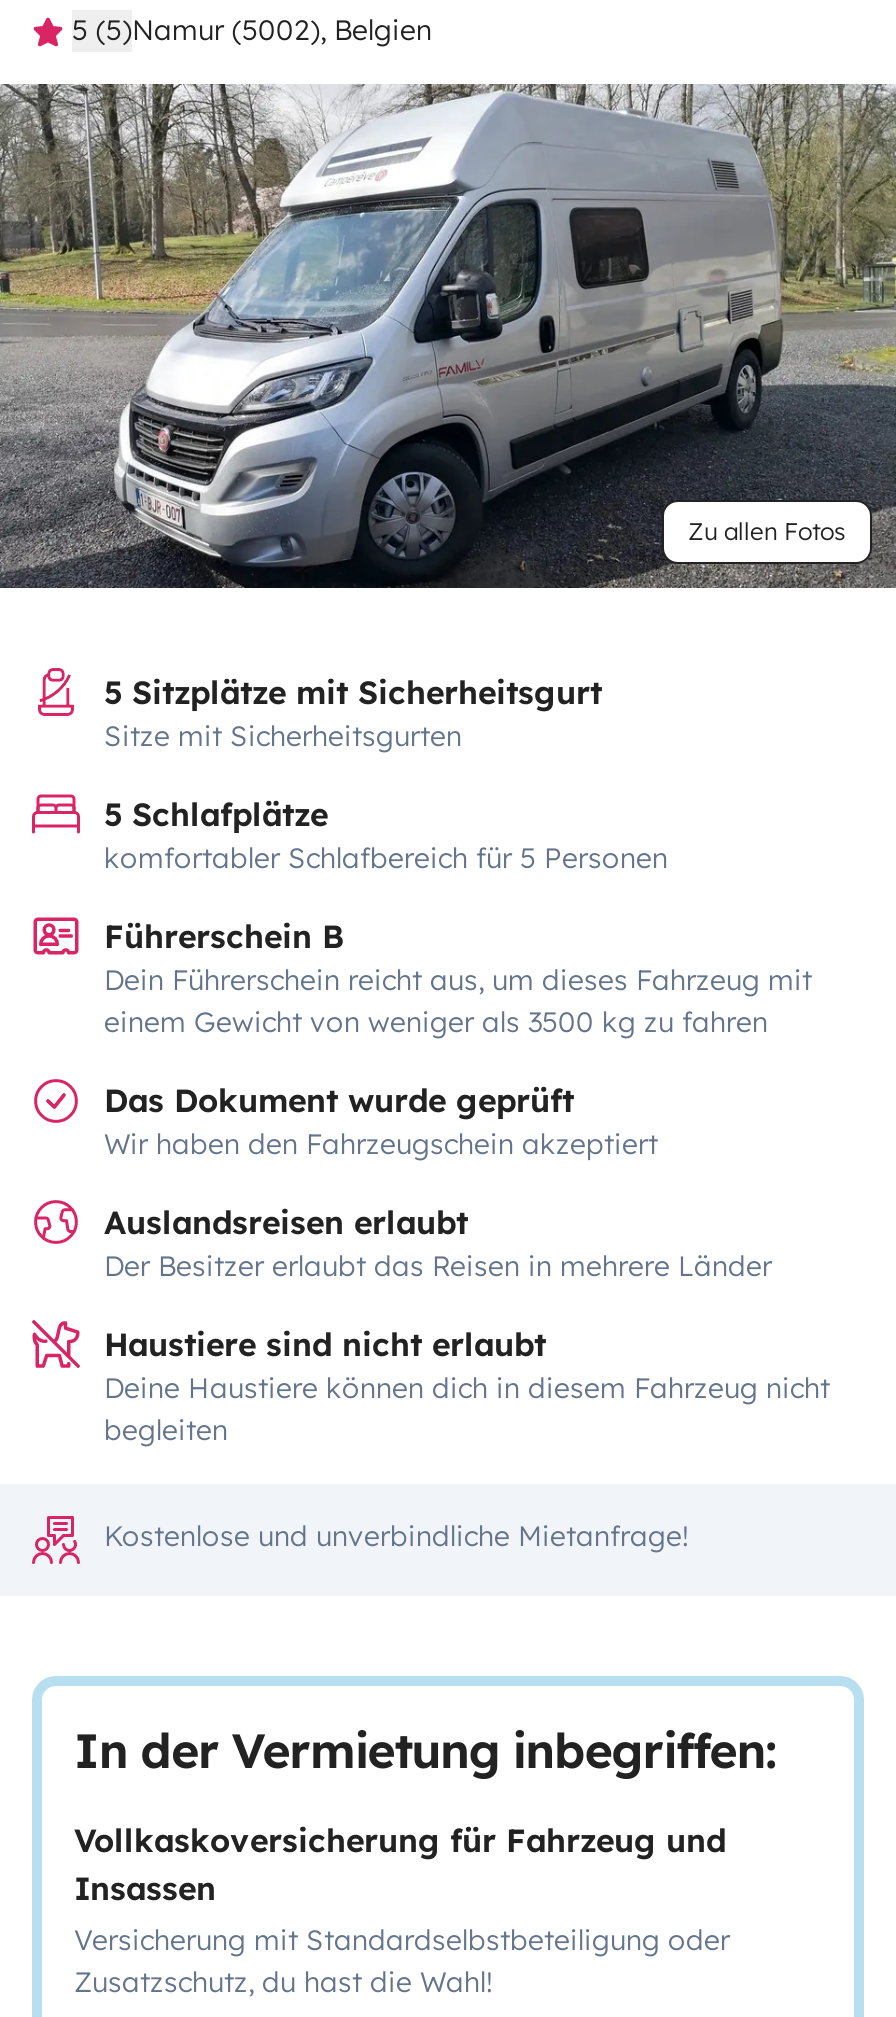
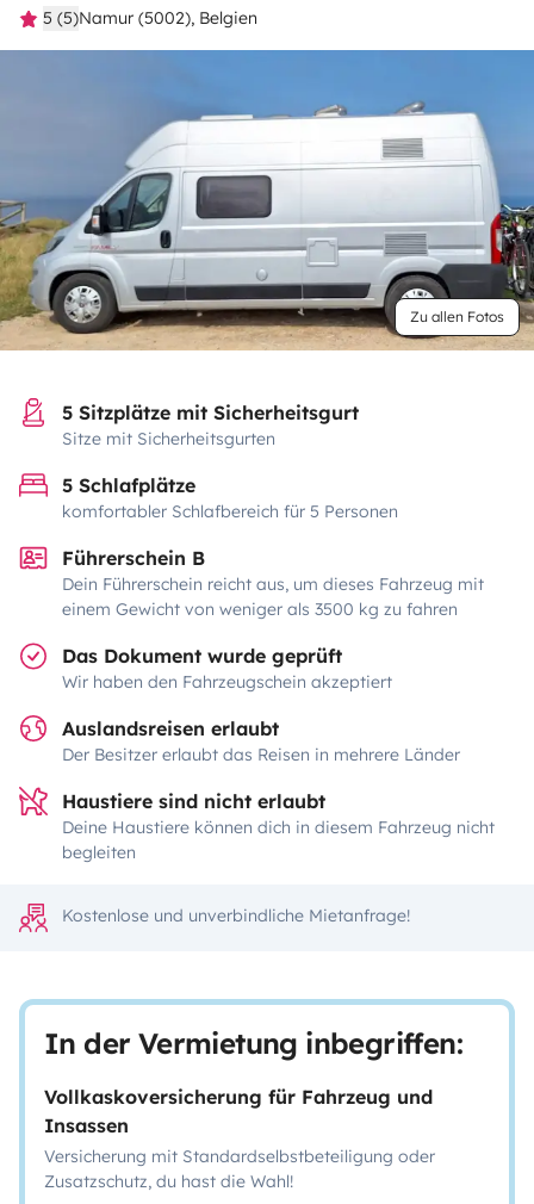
- [image]
+ [image]
